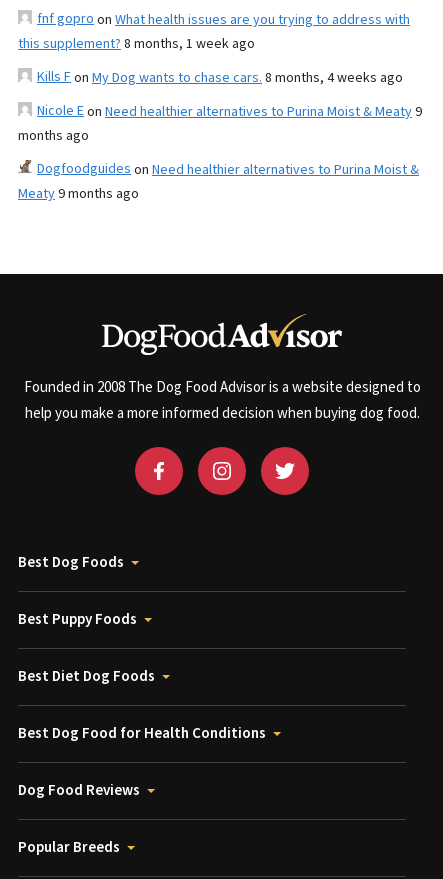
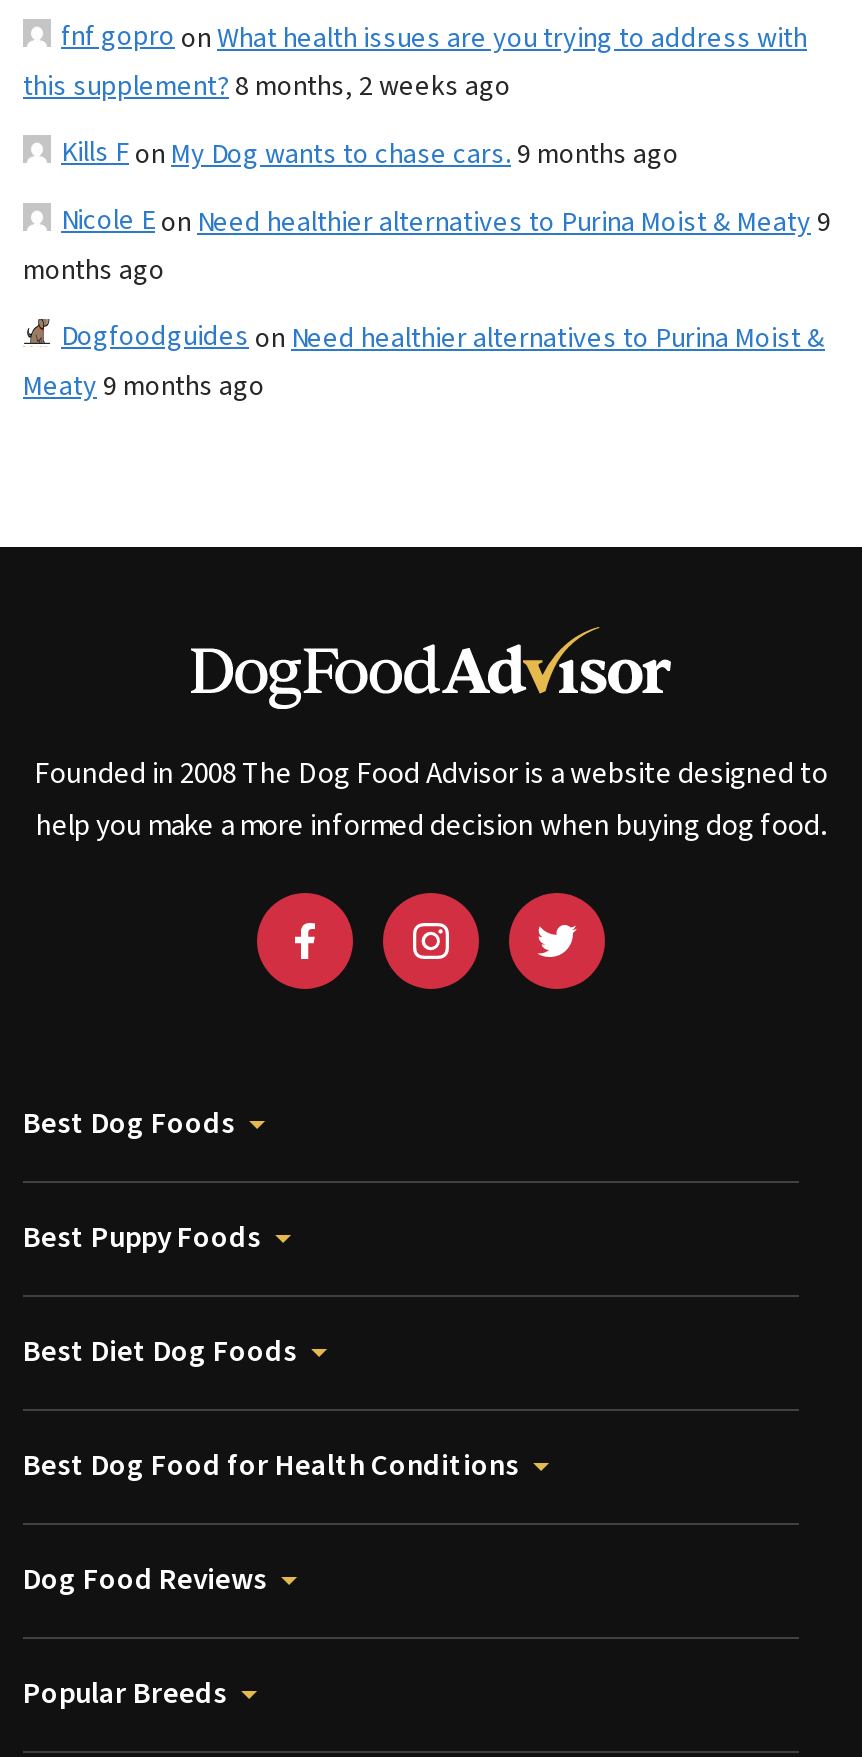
- this supplement? 8 months, 1 week ago
+ this supplement? 8 months, 2 weeks ago

- Kills Fon My Dog wants to chase cars. 8 months, 4 weeks ago
+ Kills Fon My Dog wants to chase cars. 9 months ago
